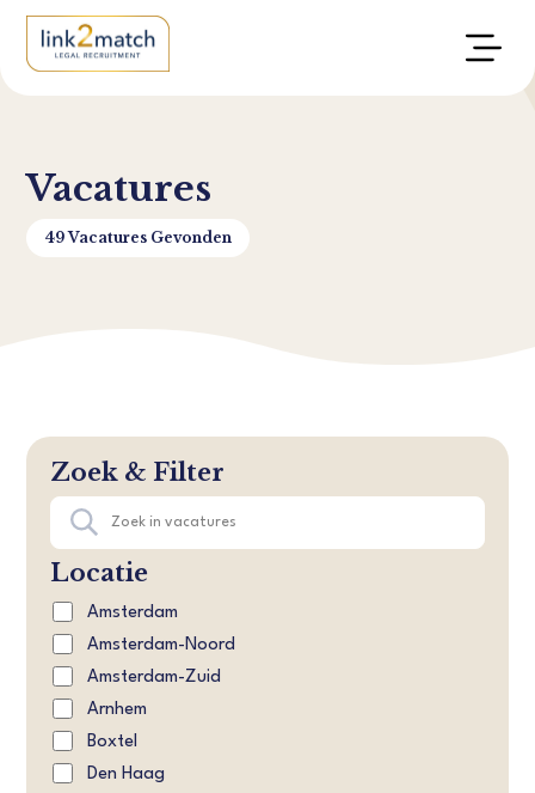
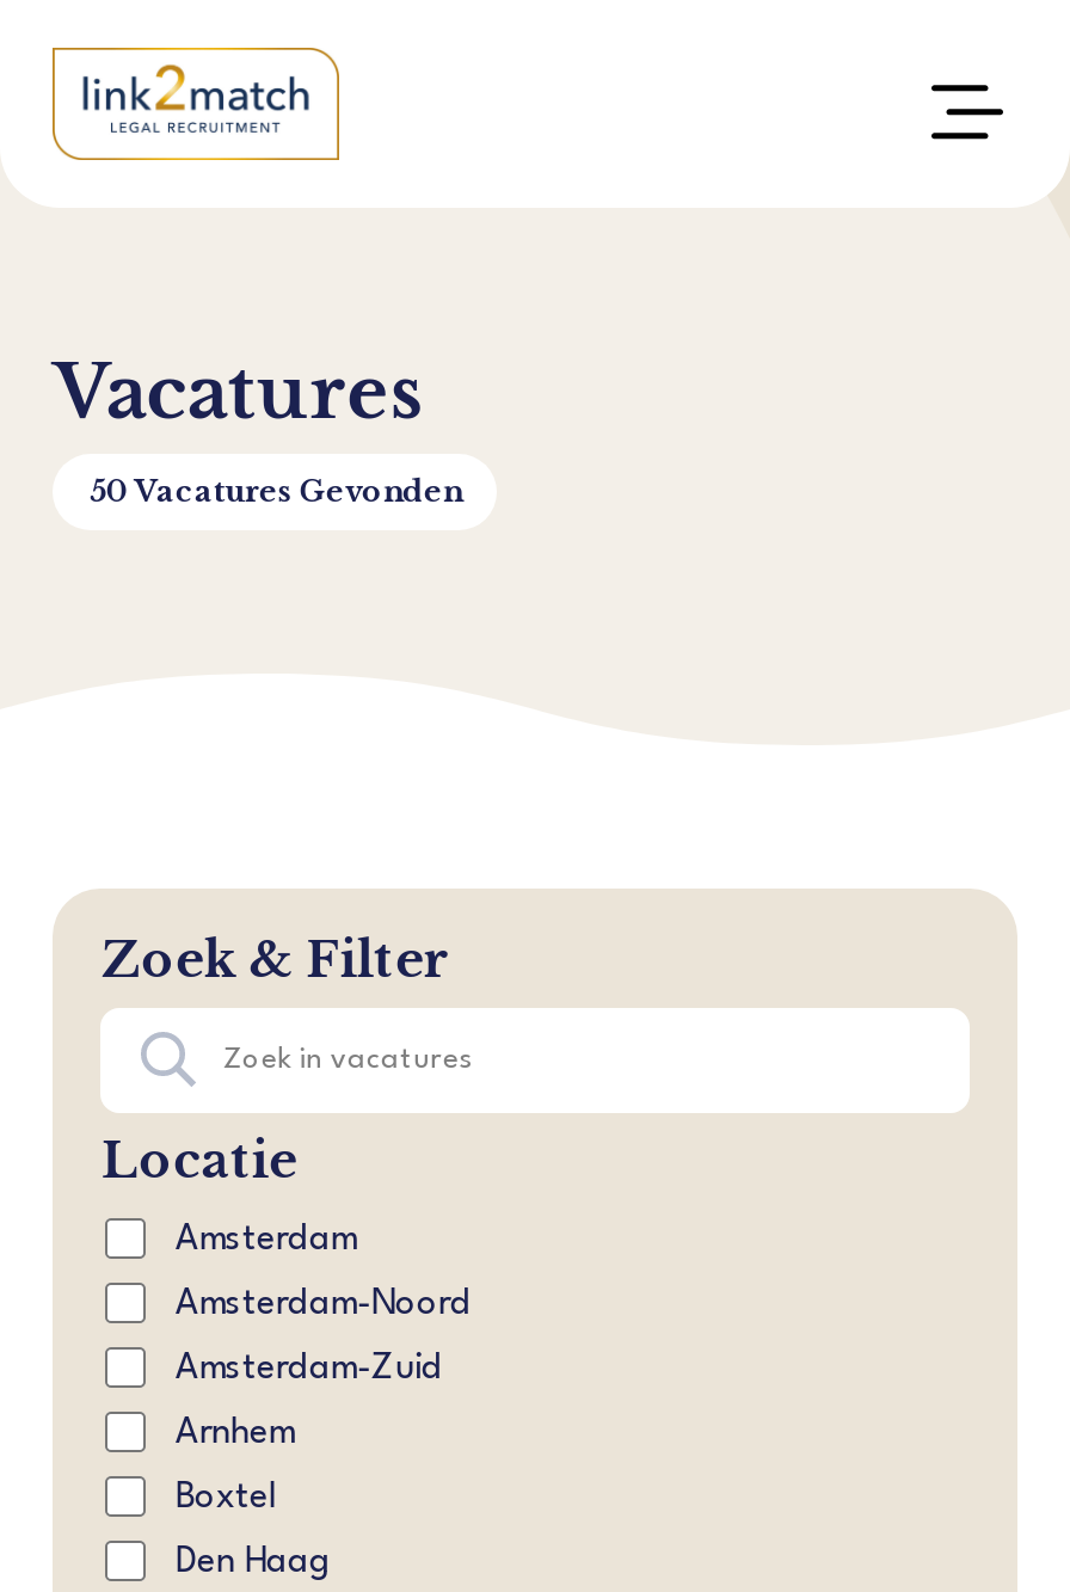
- 49 Vacatures Gevonden
+ 50 Vacatures Gevonden
